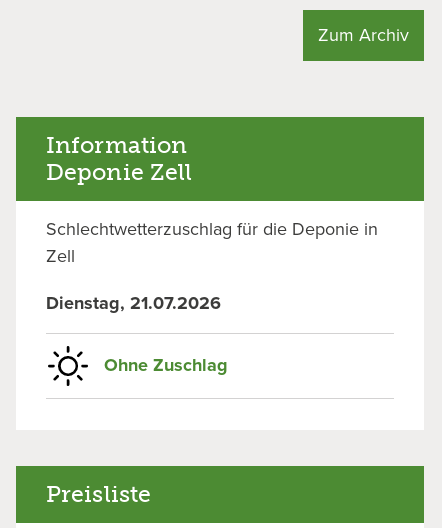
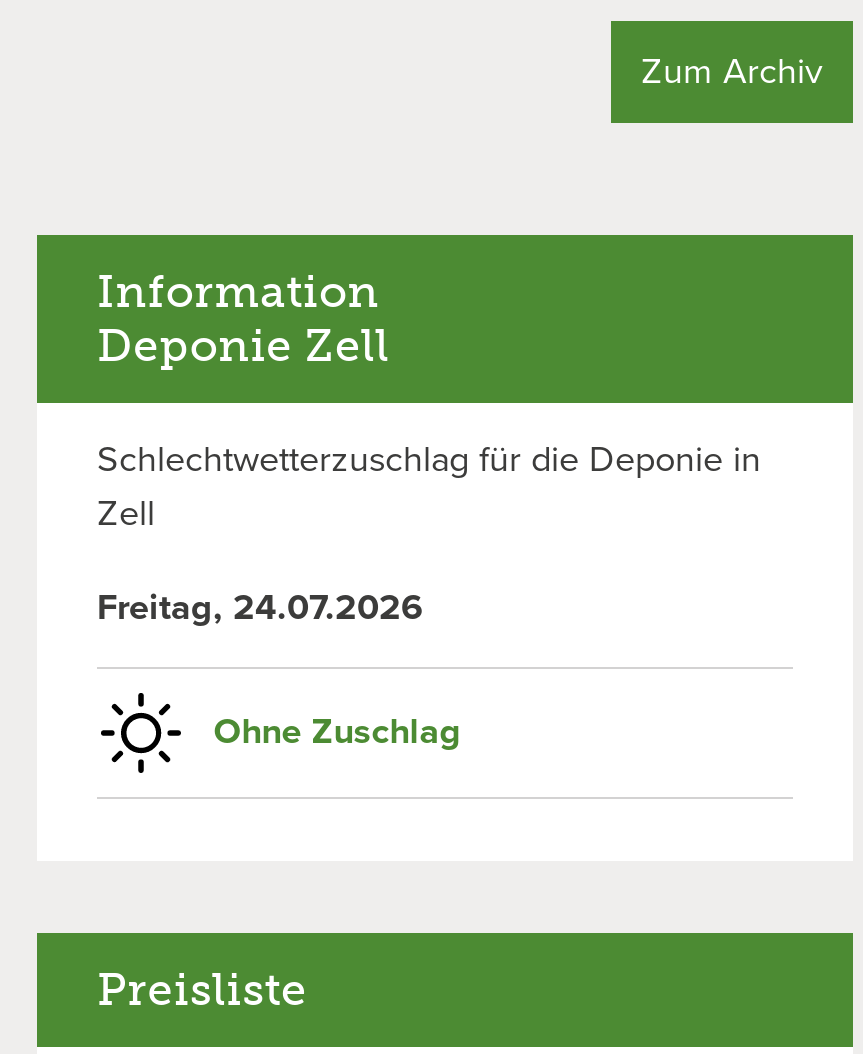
- Dienstag, 21.07.2026
+ Freitag, 24.07.2026
